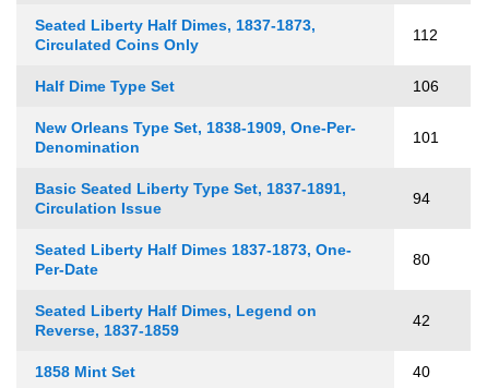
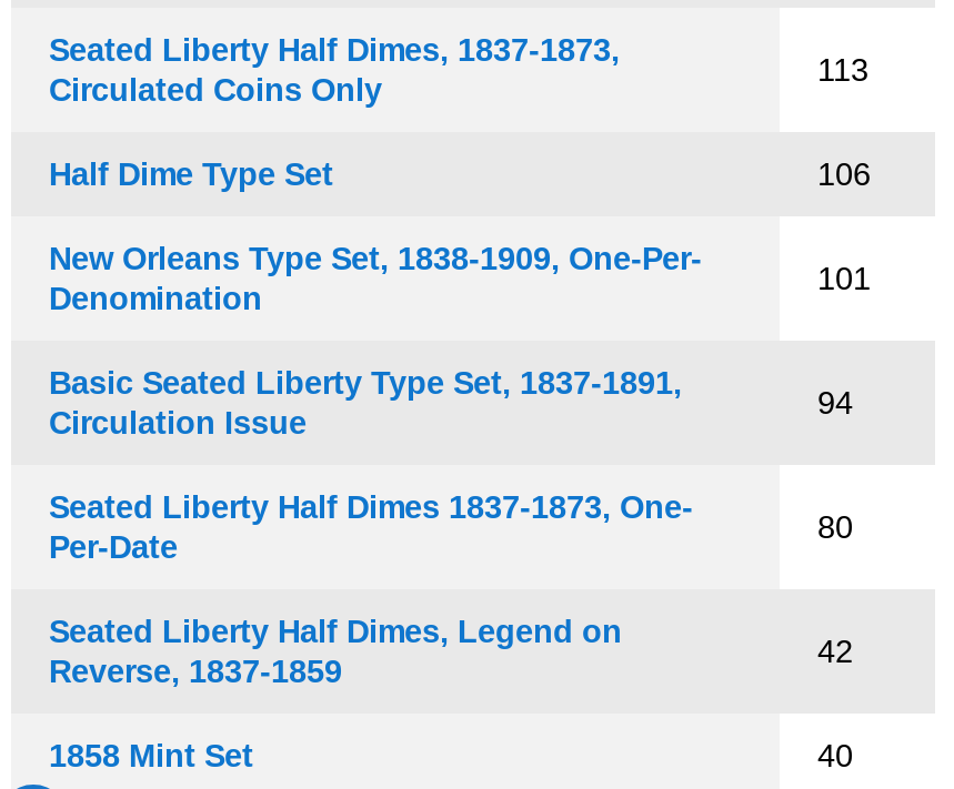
- 112
+ 113
